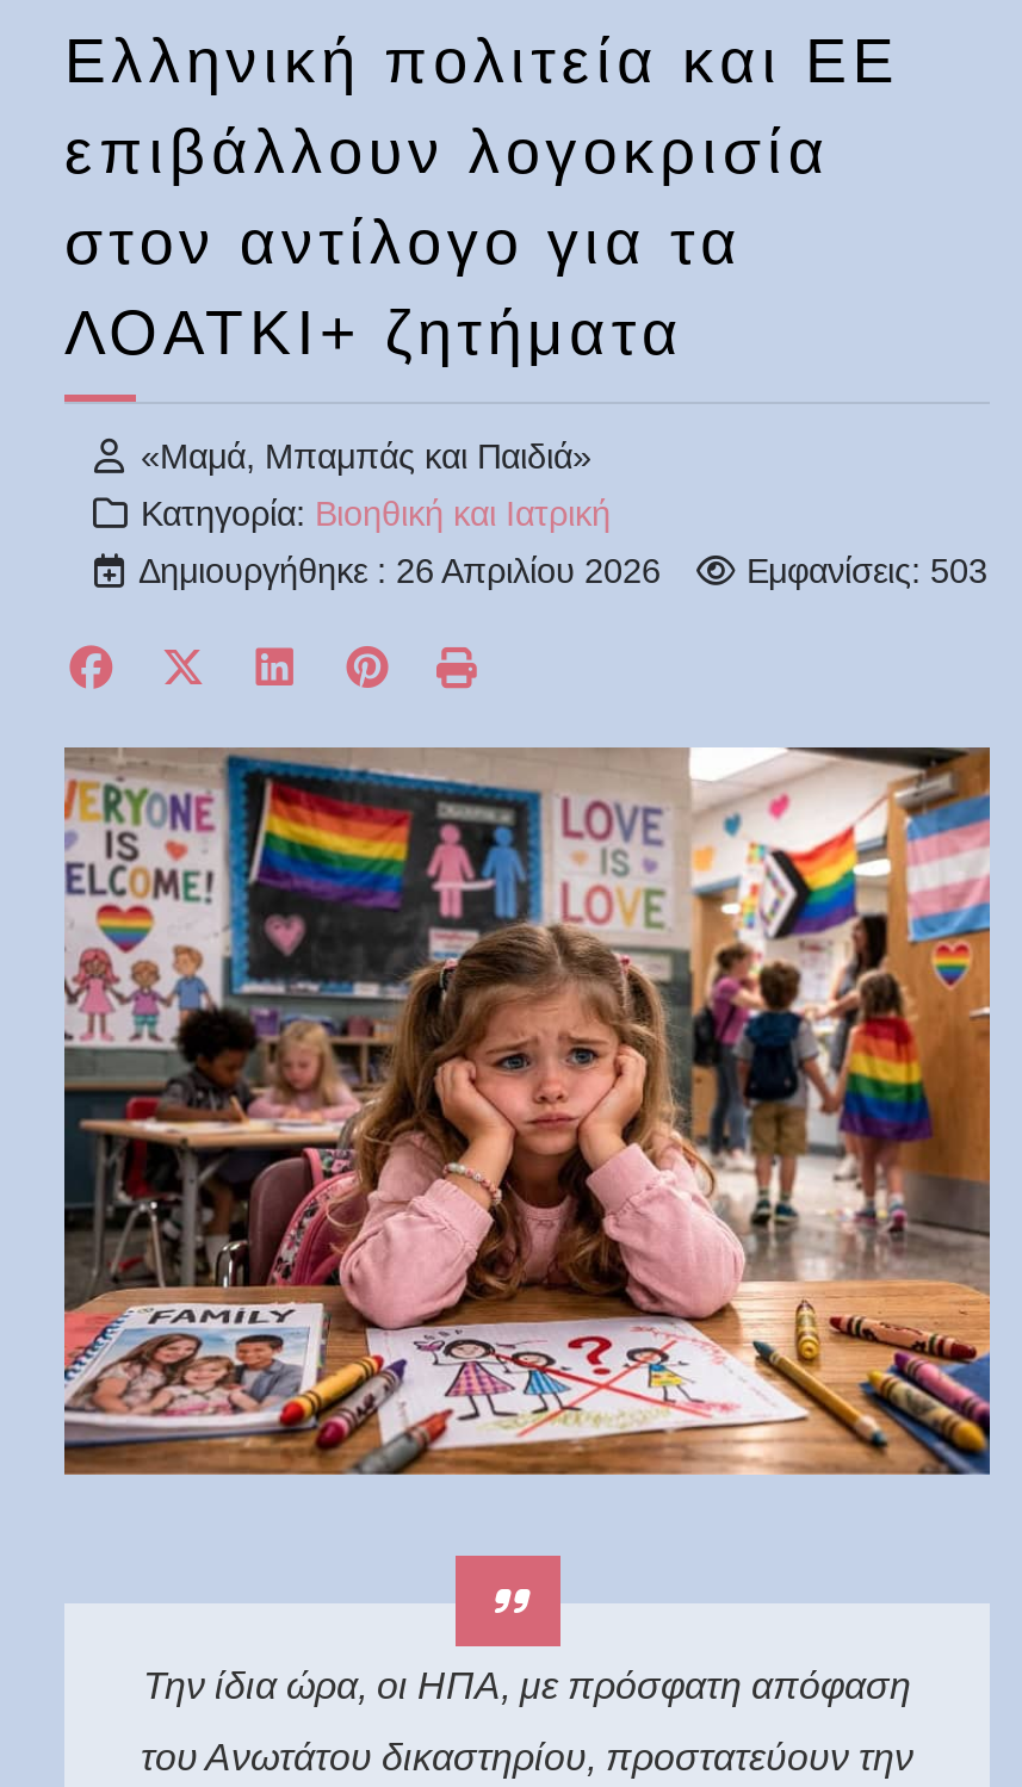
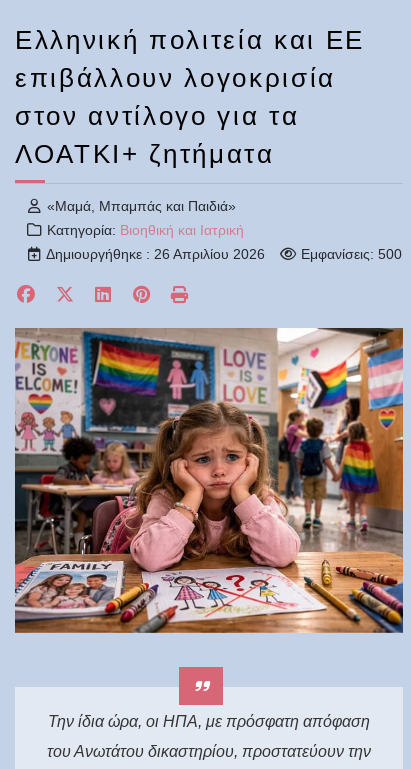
- Εμφανίσεις: 503
+ Εμφανίσεις: 500
